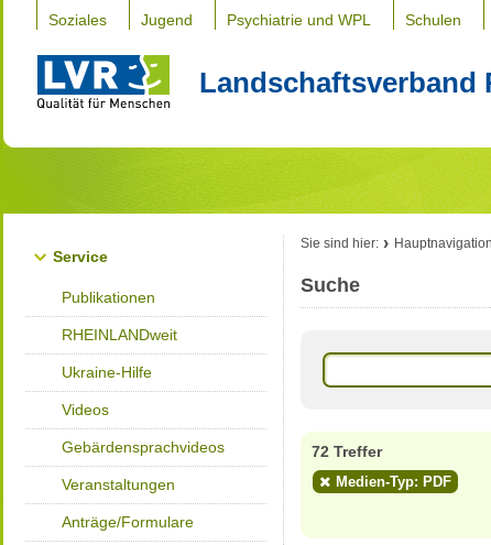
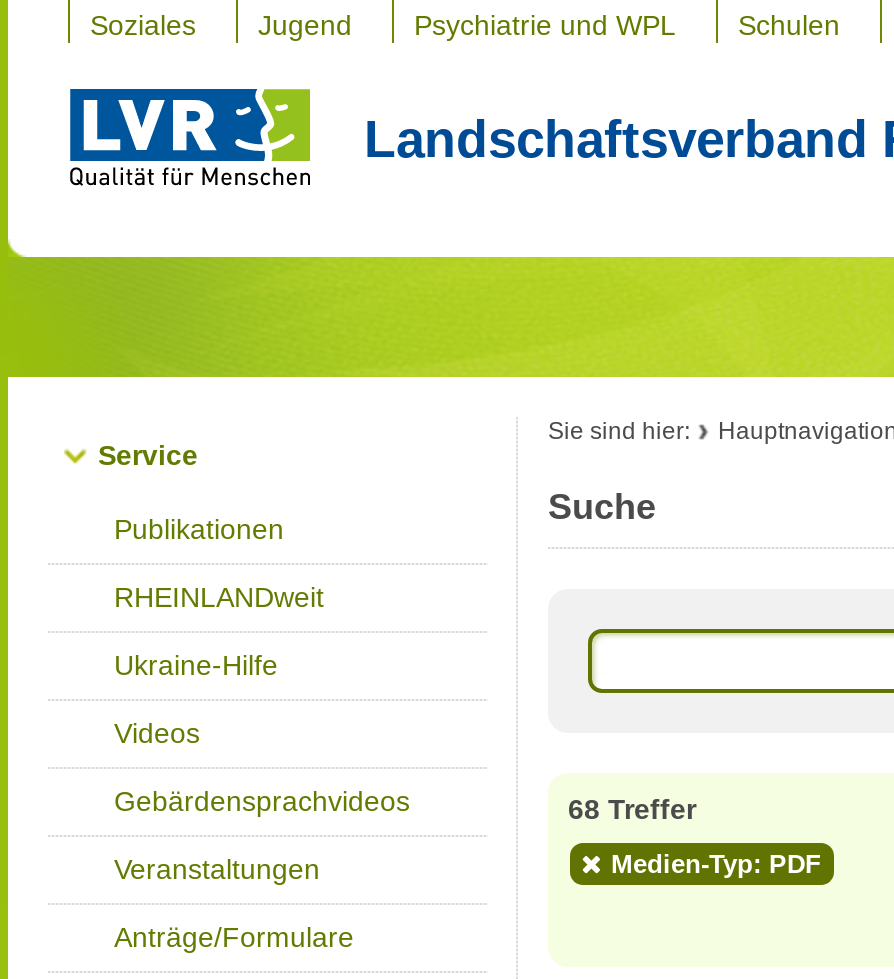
- 72 Treffer
+ 68 Treffer
